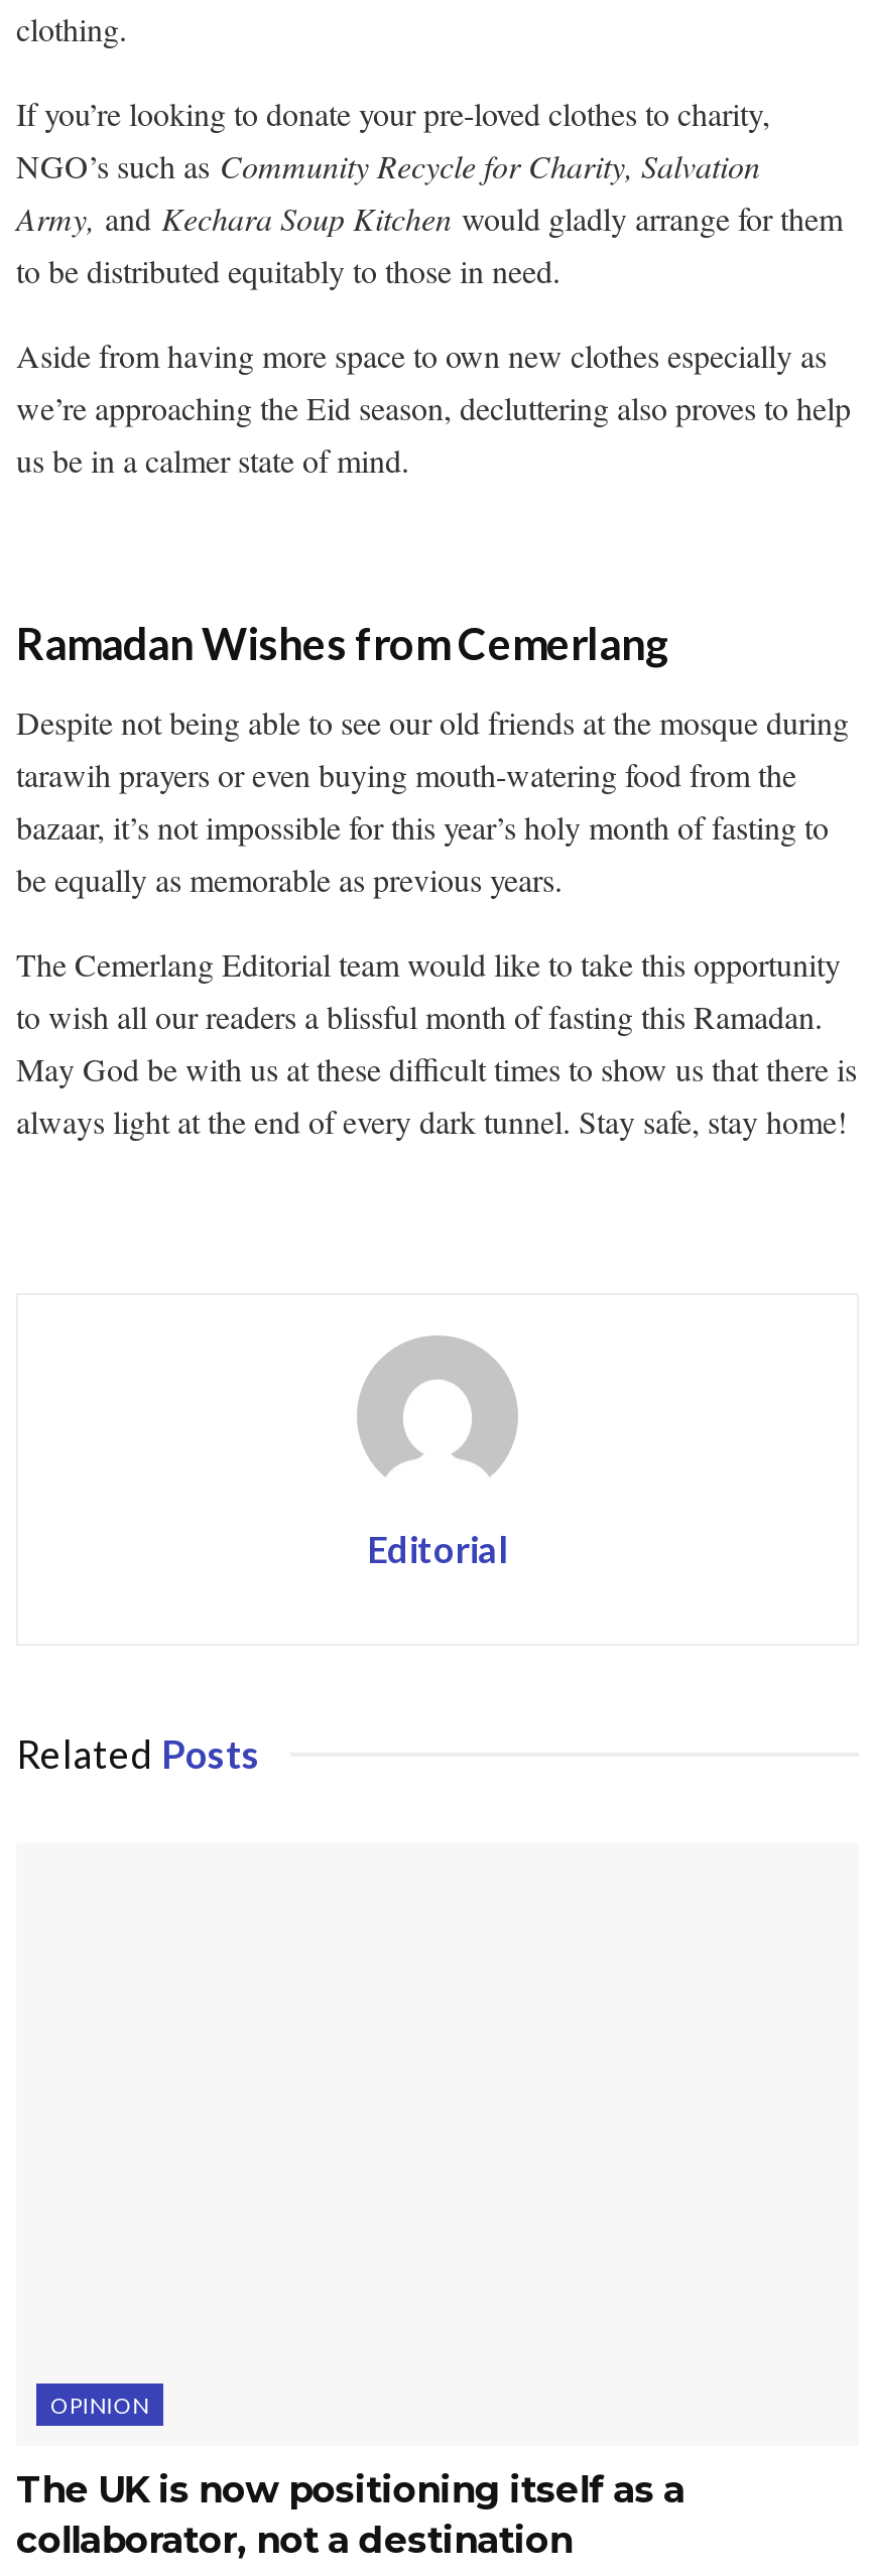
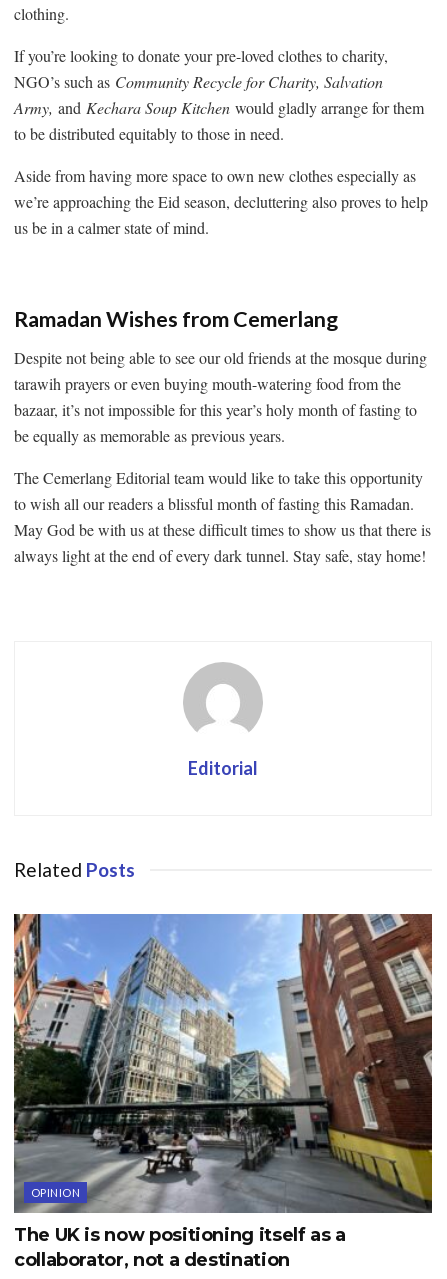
+ [image]
